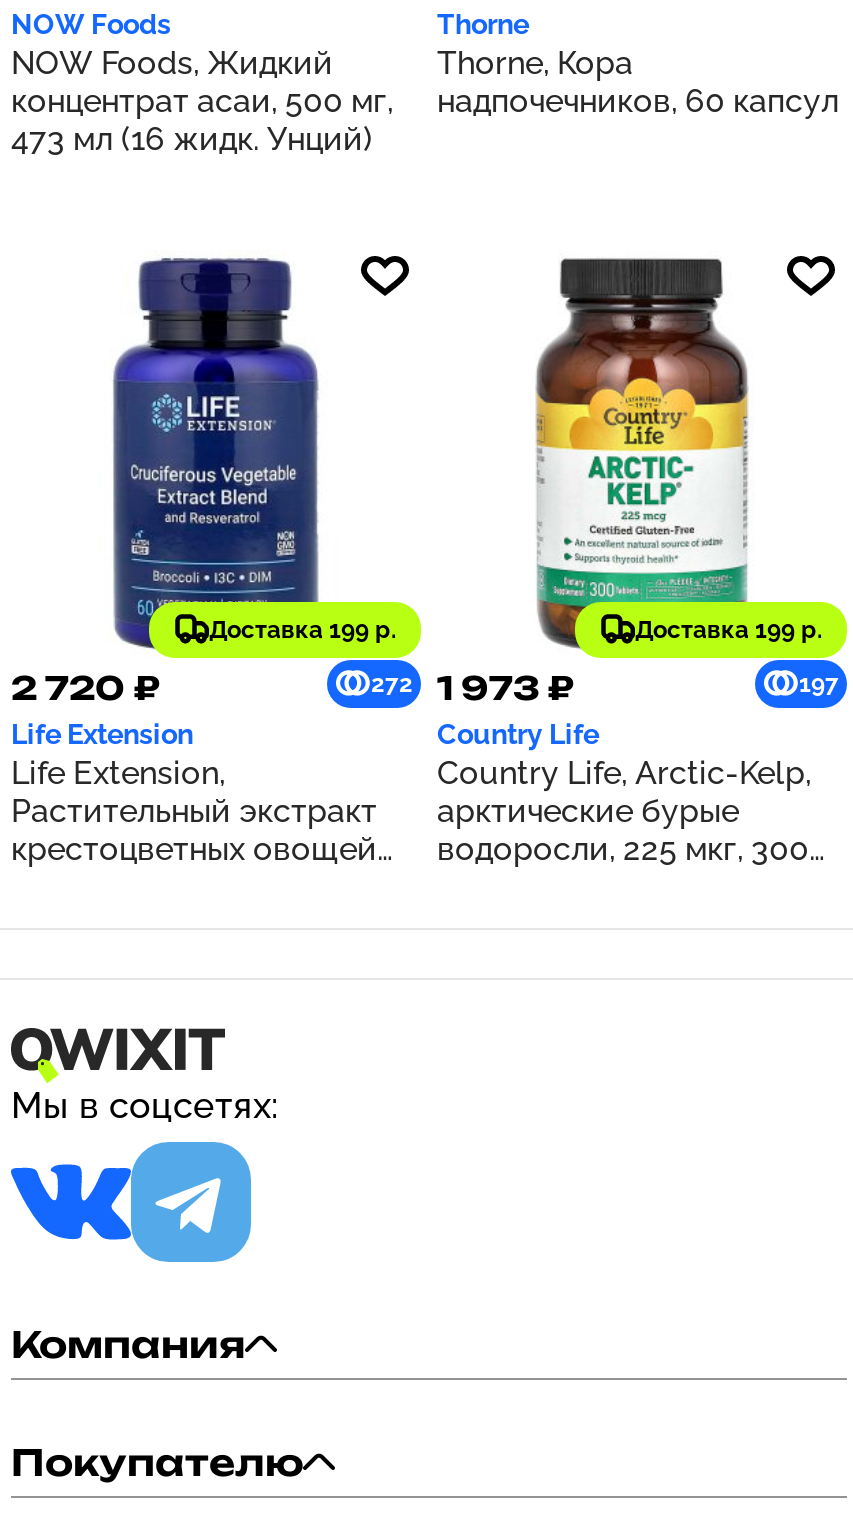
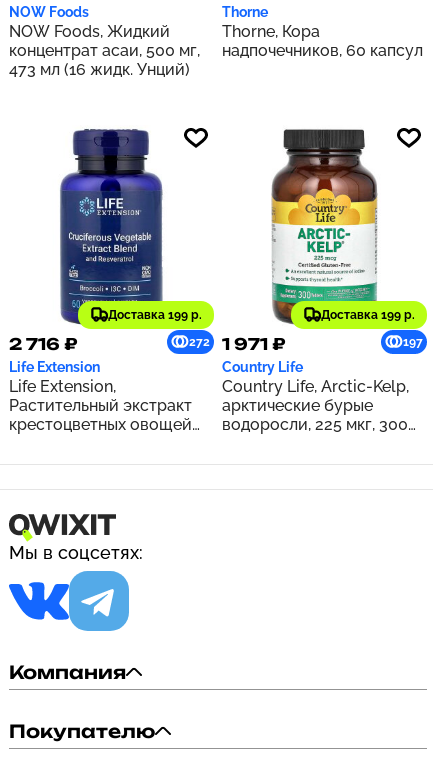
- 2 720 ₽
+ 2 716 ₽

- 272 1 973 ₽
+ 272 1 971 ₽
